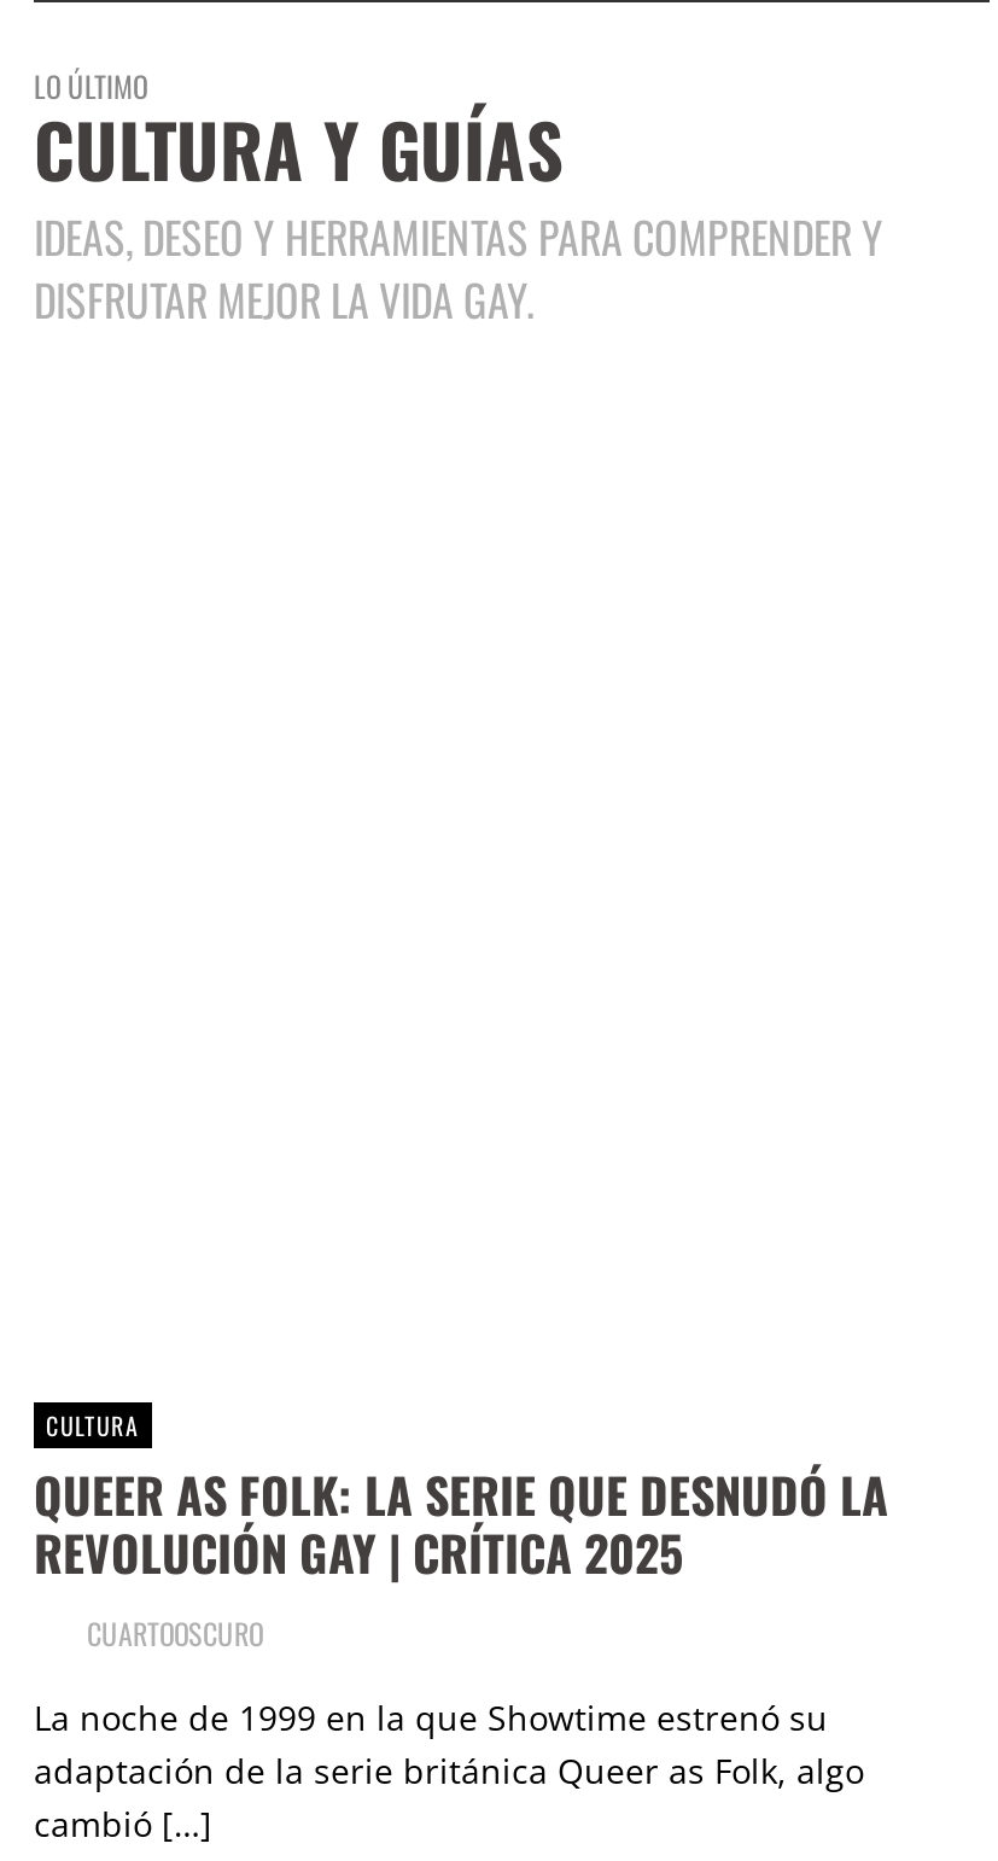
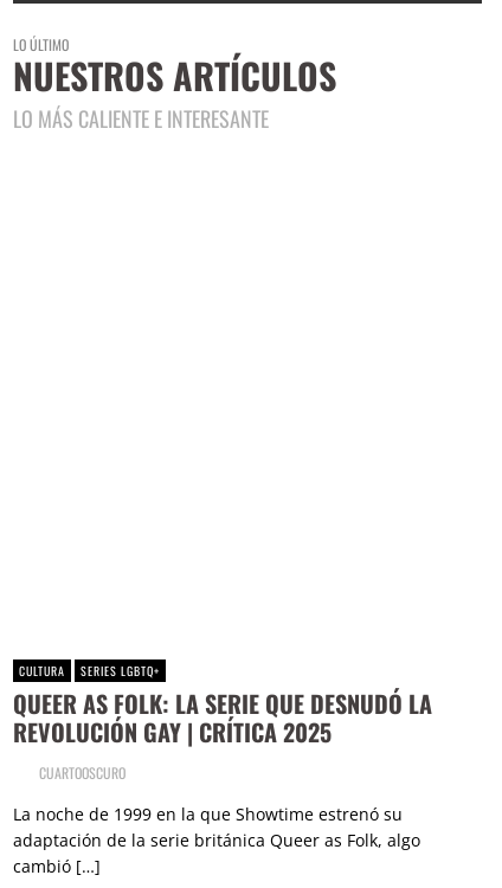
- CULTURA Y GUÍAS
- IDEAS, DESEO Y HERRAMIENTAS PARA COMPRENDER Y
- DISFRUTAR MEJOR LA VIDA GAY.
+ NUESTROS ARTÍCULOS
+ LO MÁS CALIENTE E INTERESANTE

+ SERIES LGBTQ+
